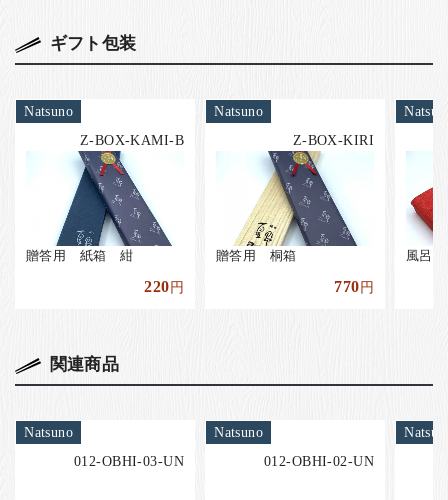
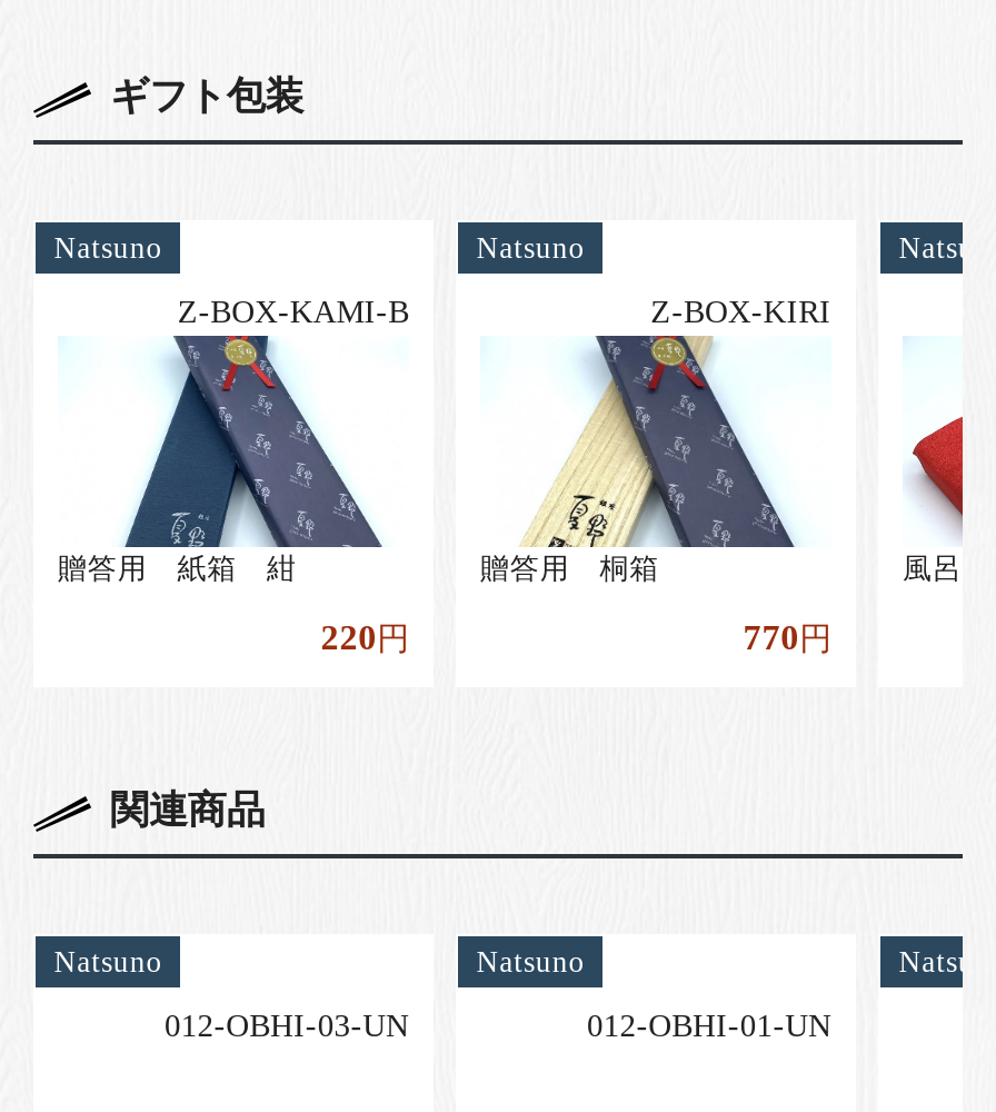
- 012-OBHI-02-UN
+ 012-OBHI-01-UN
